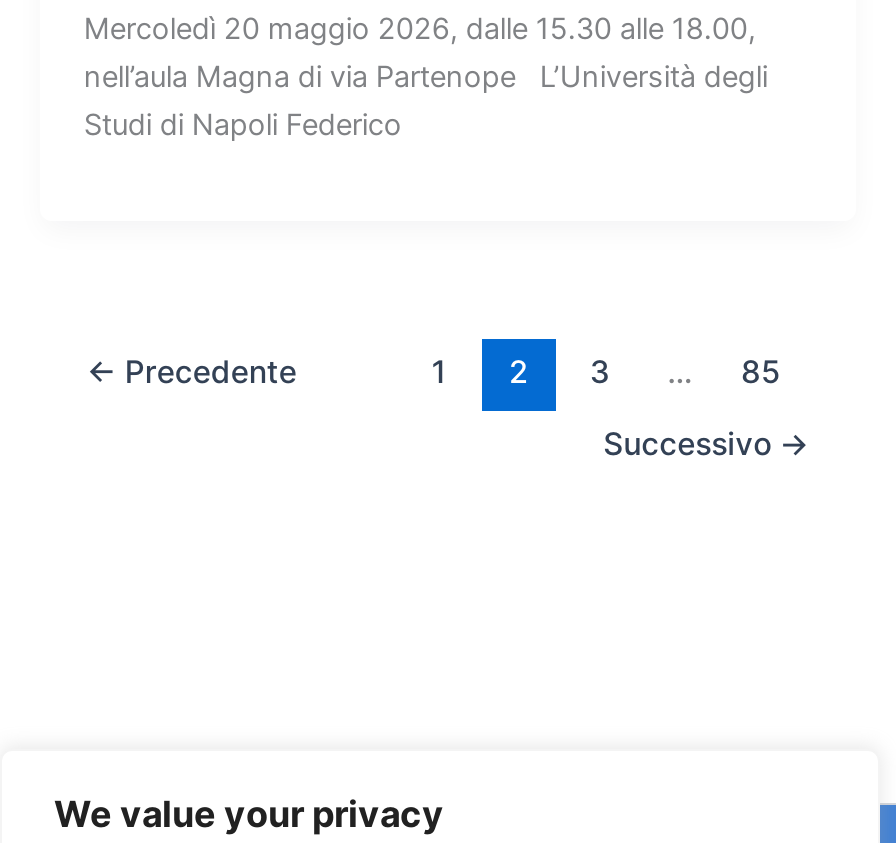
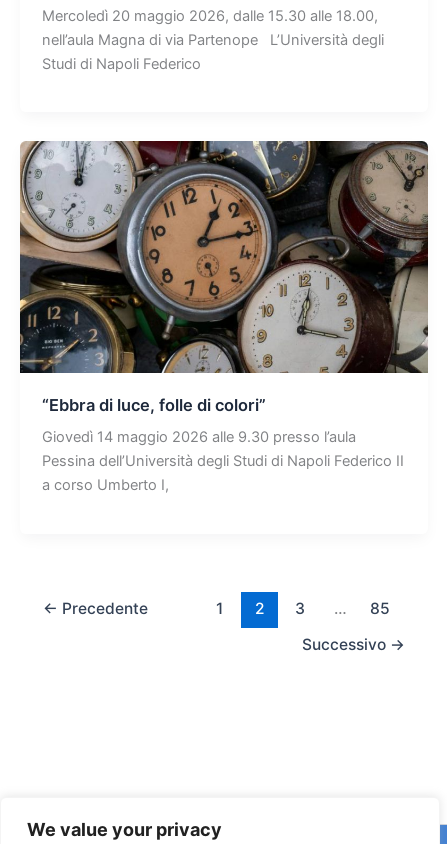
+ [image]
+ “Ebbra di luce, folle di colori”
+ Giovedì 14 maggio 2026 alle 9.30 presso l’aula
+ Pessina dell’Università degli Studi di Napoli Federico II
+ a corso Umberto I,
